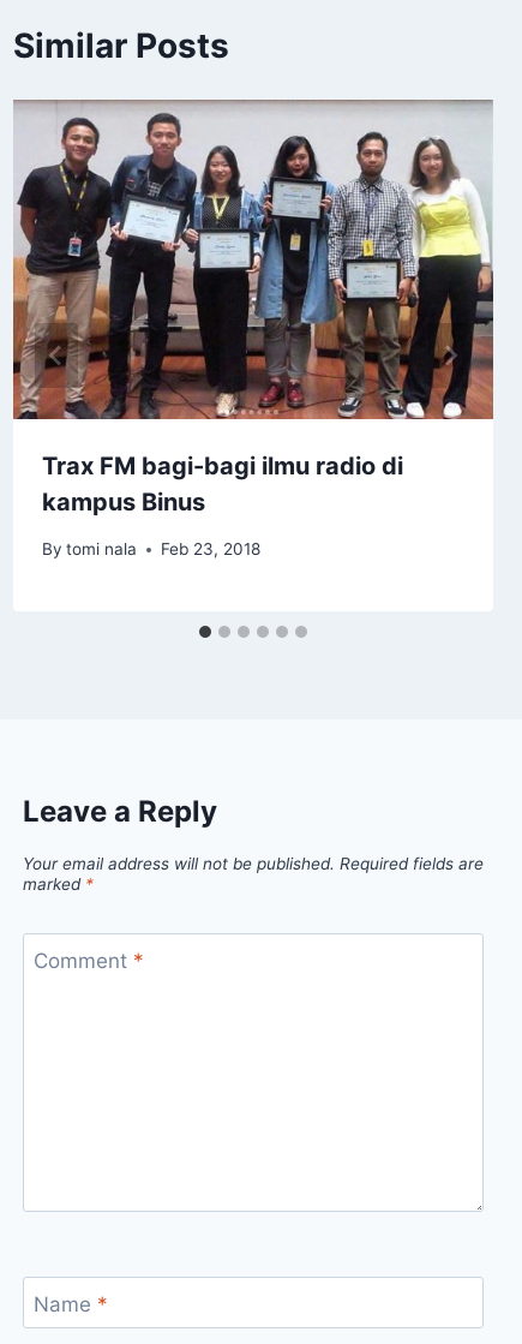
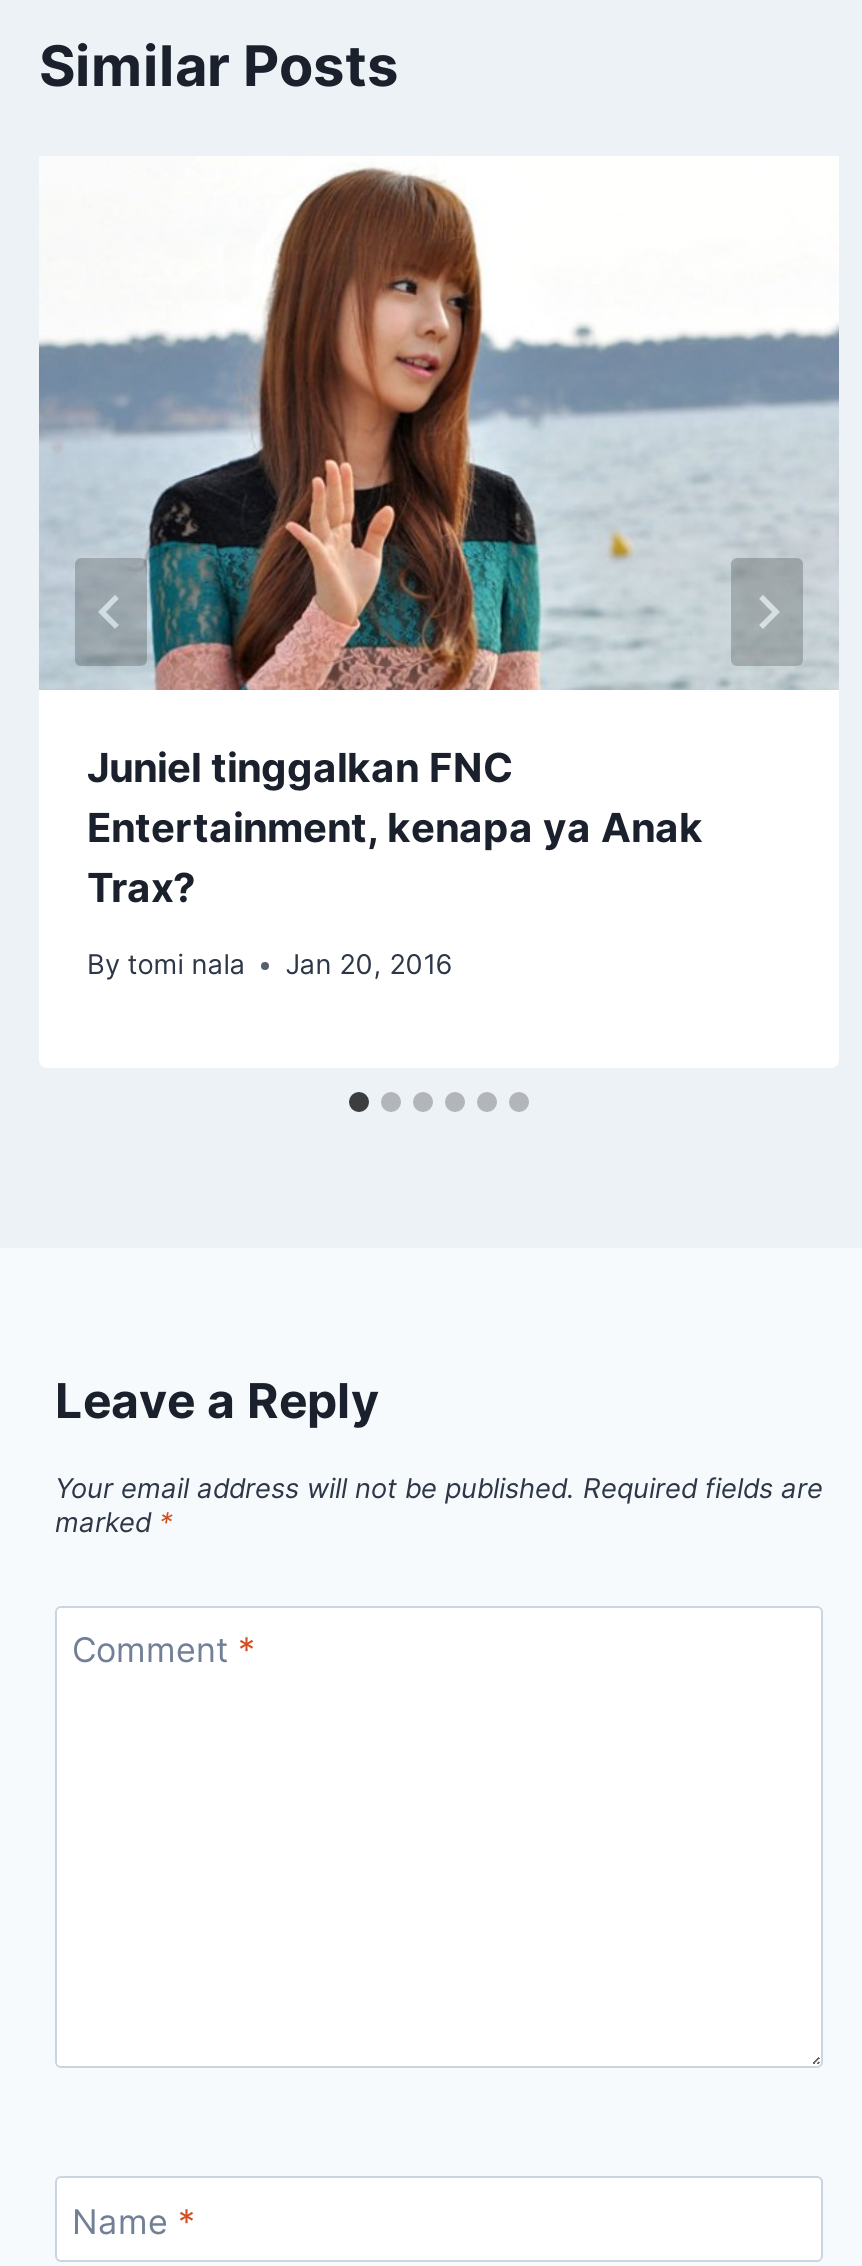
- [image]
- Trax FM bagi-bagi ilmu radio di
- kampus Binus
+ [image]
+ Juniel tinggalkan FNC
+ Entertainment, kenapa ya Anak
+ Trax?

- By tomi nala Feb 23, 2018
+ By tomi nala Jan 20, 2016
